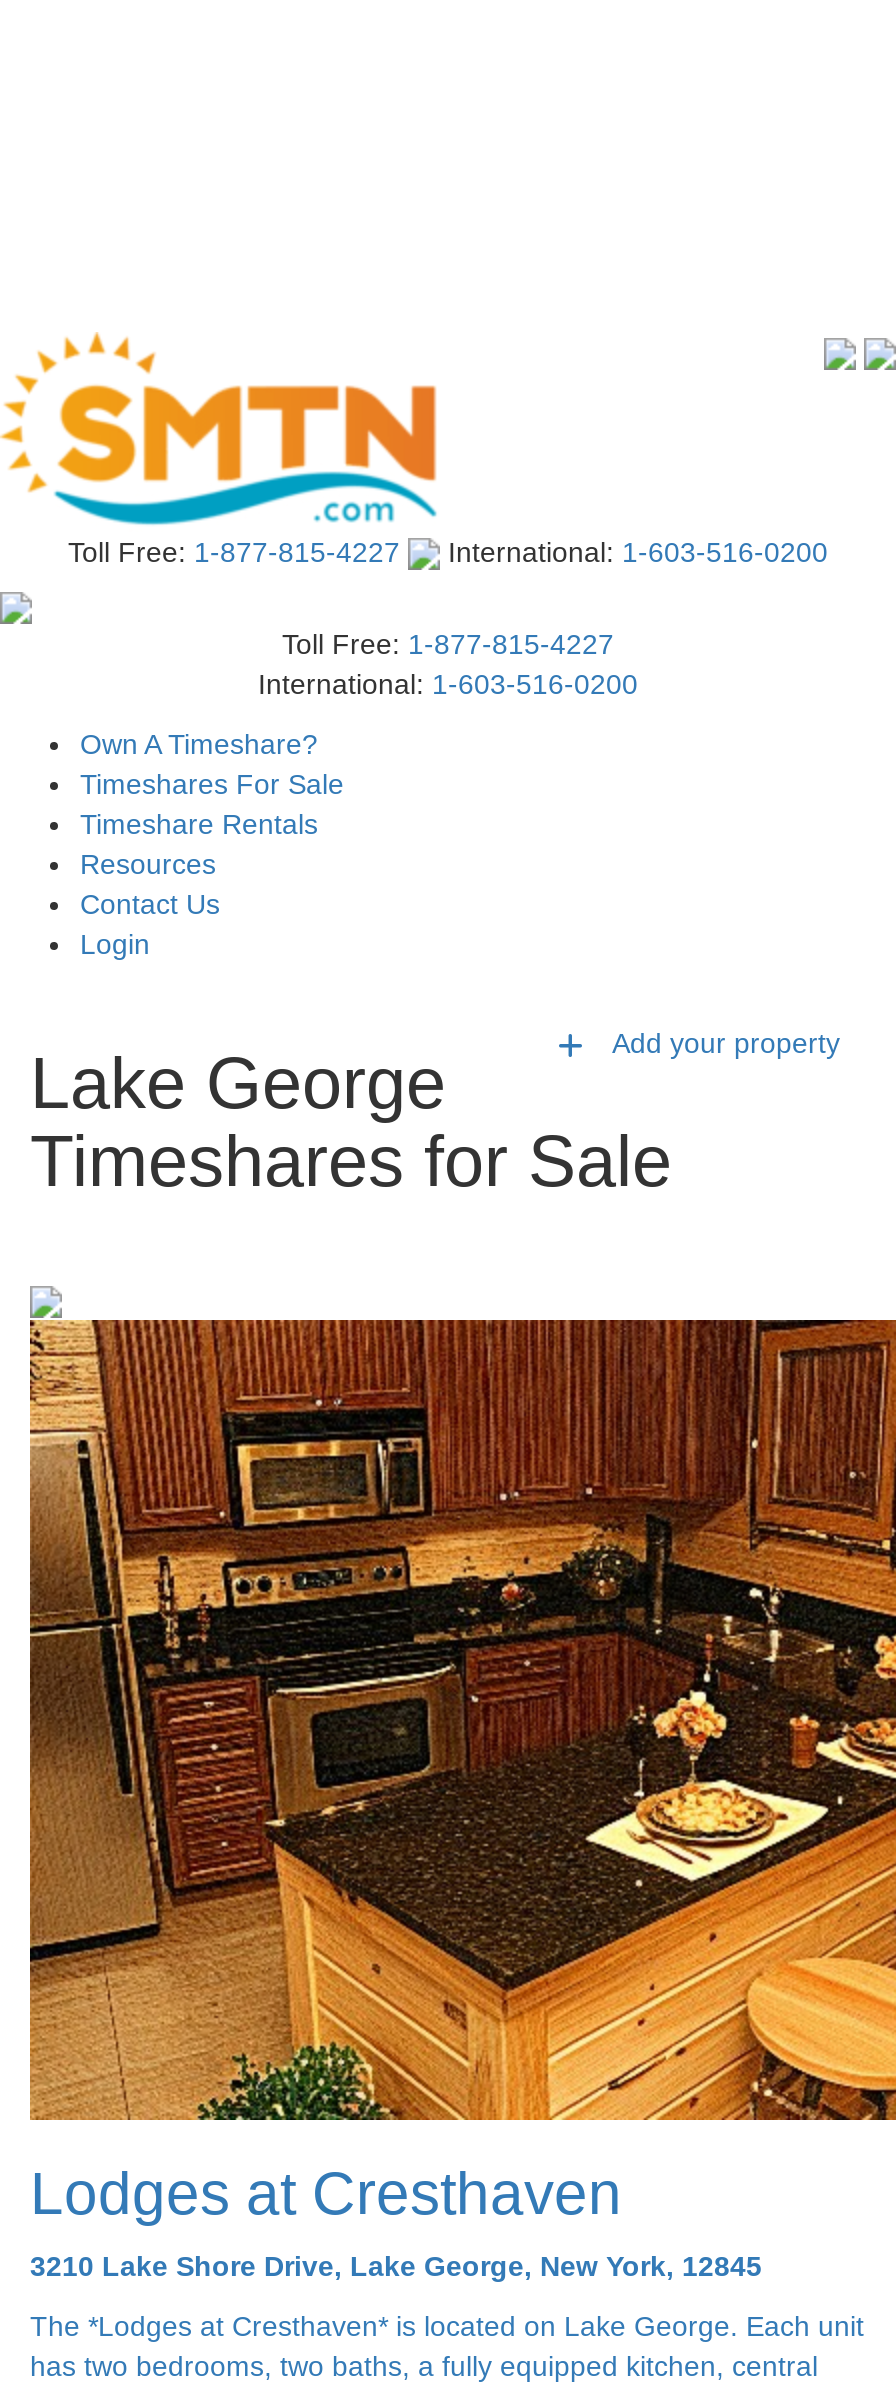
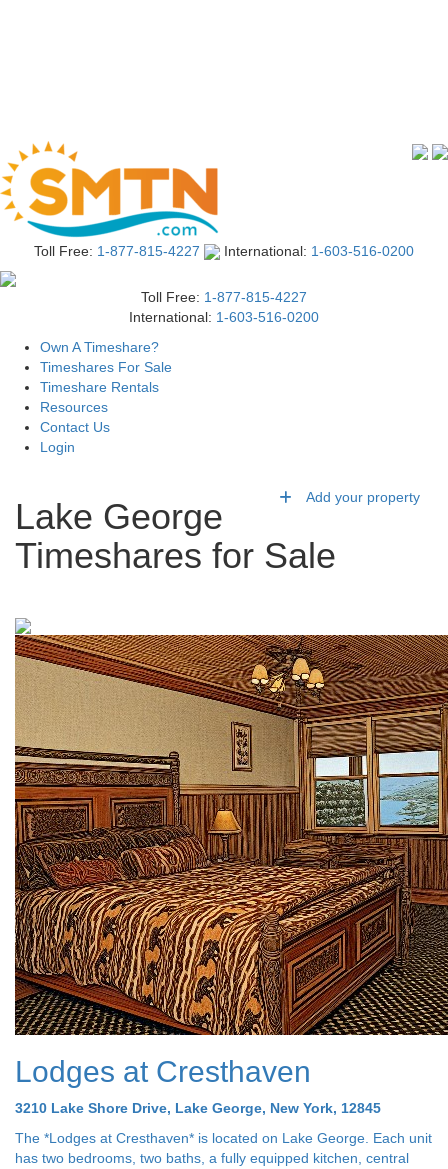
- [image]
+ [image]
